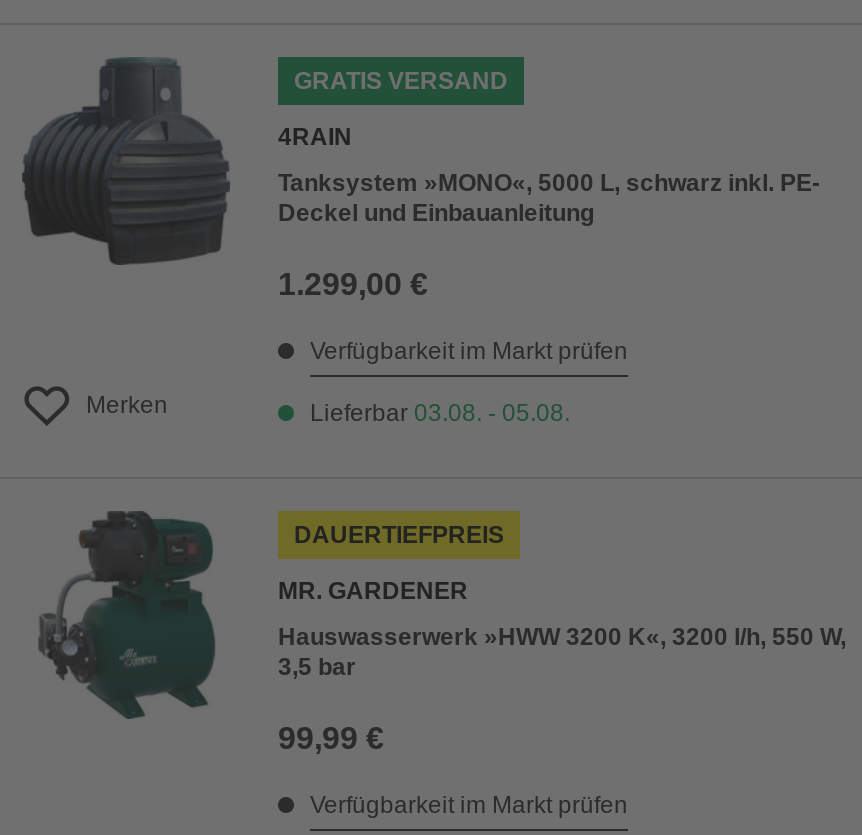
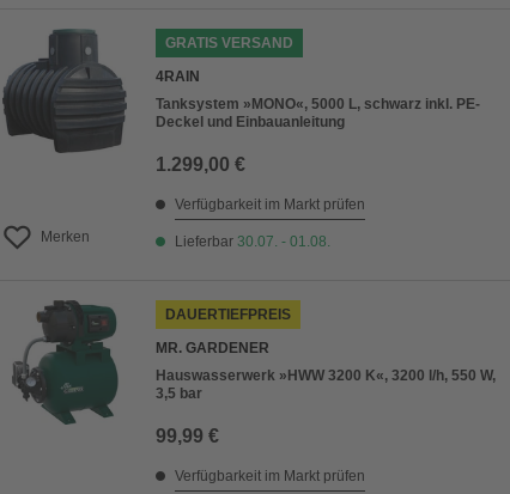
- Lieferbar 03.08. - 05.08.
+ Lieferbar 30.07. - 01.08.
